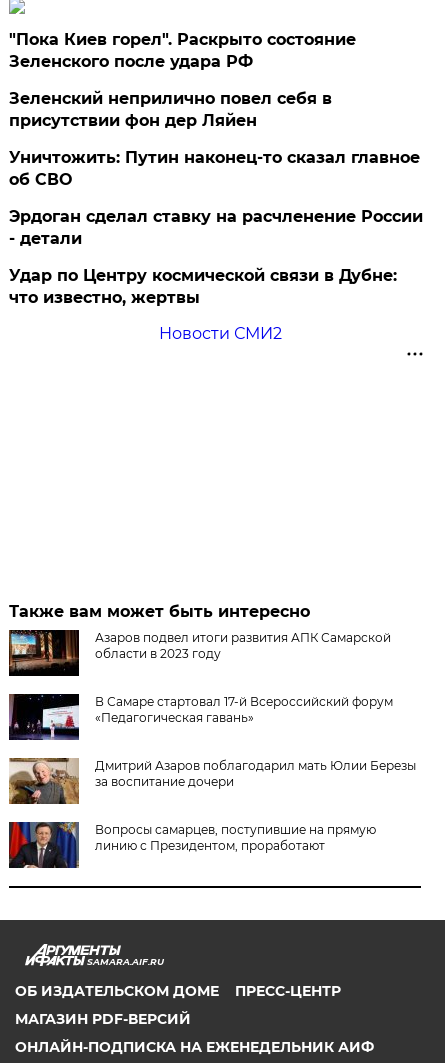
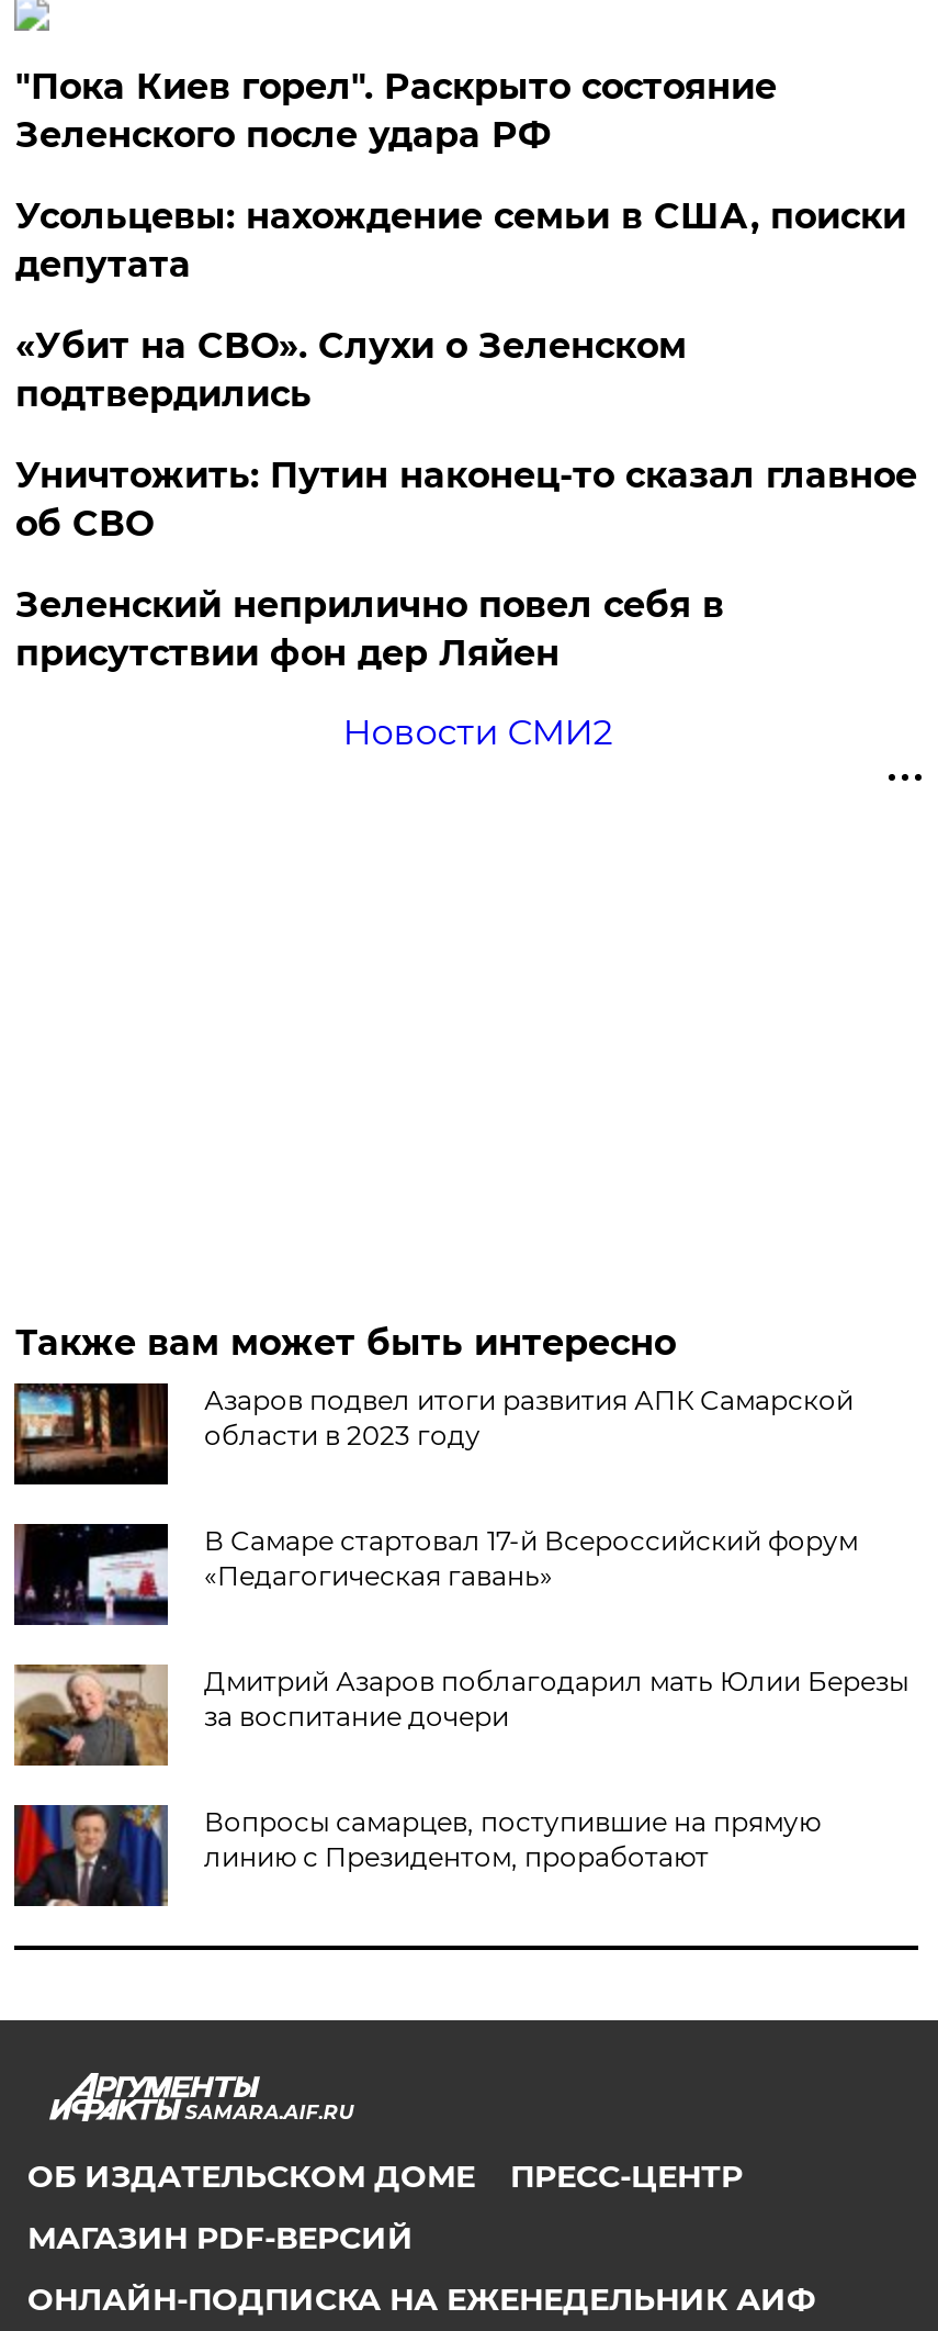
+ Усольцевы: нахождение семьи в США, поиски
+ депутата
+ «Убит на СВО». Слухи о Зеленском
+ подтвердились

moved down: Зеленский неприлично повел cебя в | присутствии фон дер Ляйен

moved up: Уничтожить: Путин наконец-то сказал главное | об СВО

- Эрдоган сделал ставку на расчленение России
- - детали
- Удар по Центру космической связи в Дубне:
- что известно, жертвы
